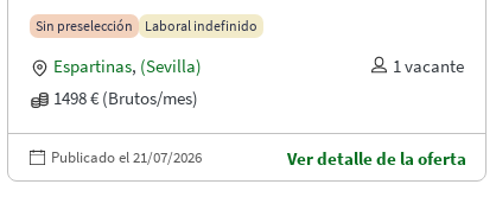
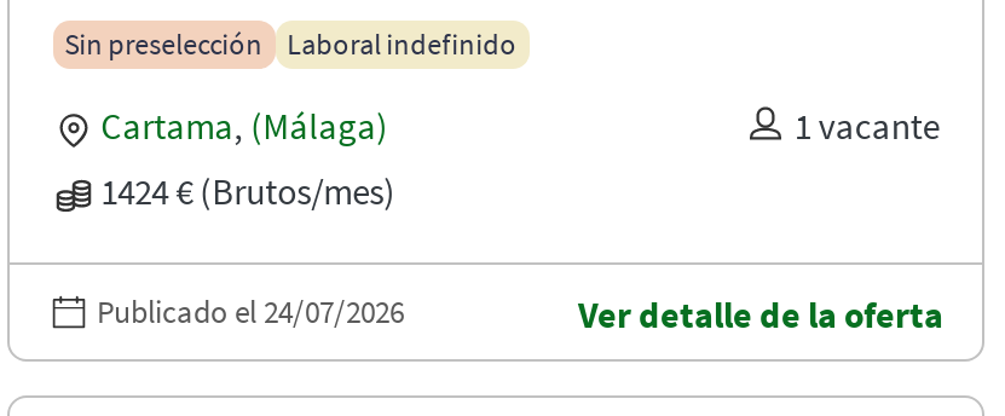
- Espartinas, (Sevilla)
+ Cartama, (Málaga)

- 1498 € (Brutos/mes)
+ 1424 € (Brutos/mes)

- Publicado el 21/07/2026
+ Publicado el 24/07/2026
